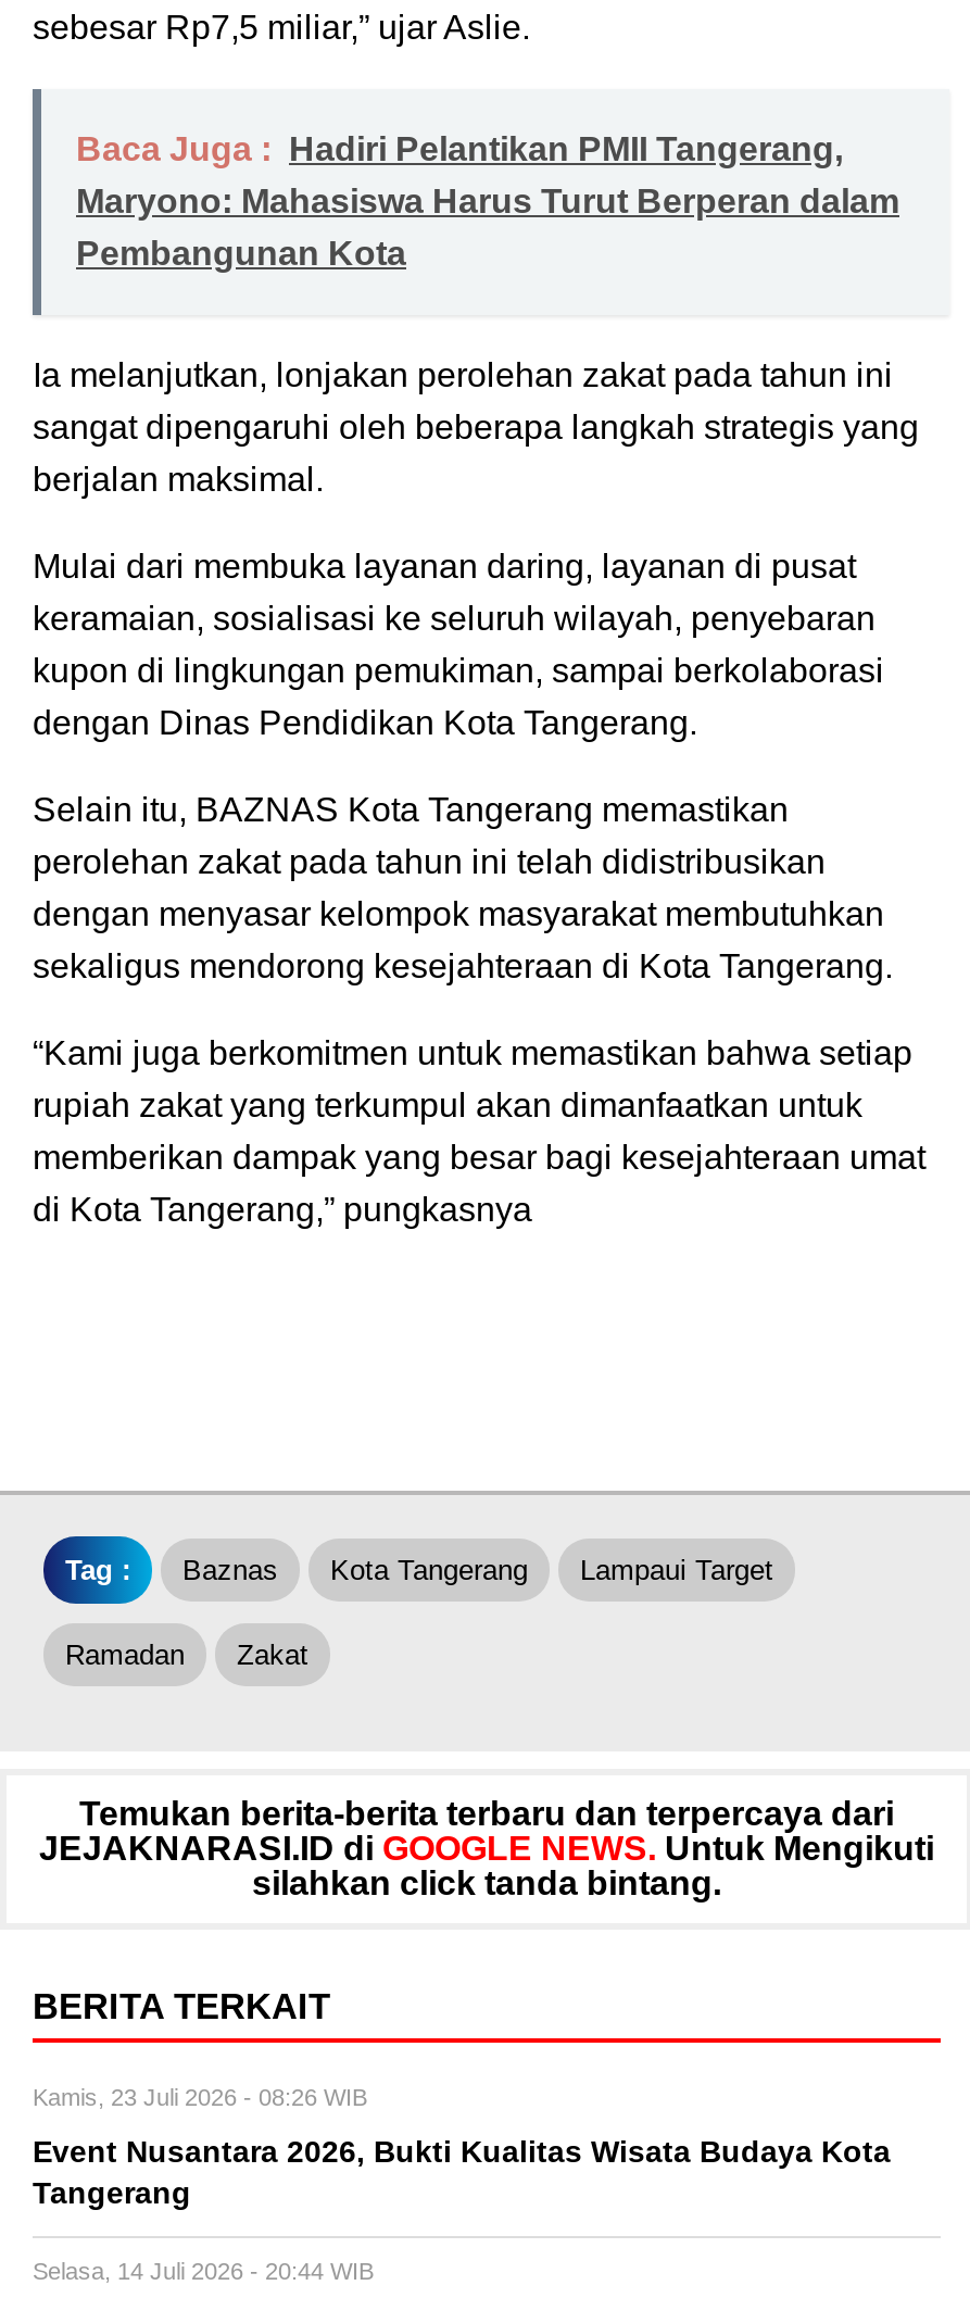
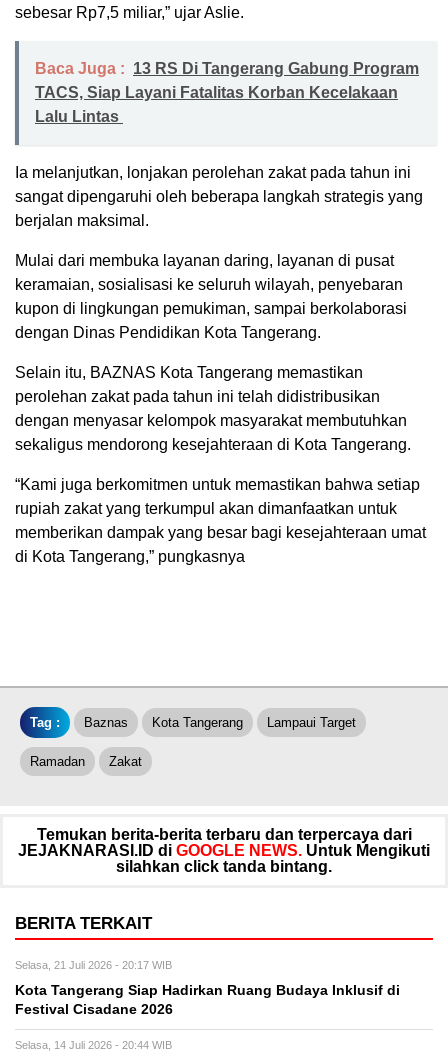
- Baca Juga : Hadiri Pelantikan PMII Tangerang,
- Maryono: Mahasiswa Harus Turut Berperan dalam
- Pembangunan Kota
+ Baca Juga : 13 RS Di Tangerang Gabung Program
+ TACS, Siap Layani Fatalitas Korban Kecelakaan
+ Lalu Lintas

- Kamis, 23 Juli 2026 - 08:26 WIB
+ Selasa, 21 Juli 2026 - 20:17 WIB

- Event Nusantara 2026, Bukti Kualitas Wisata Budaya Kota
- Tangerang
+ Kota Tangerang Siap Hadirkan Ruang Budaya Inklusif di
+ Festival Cisadane 2026
